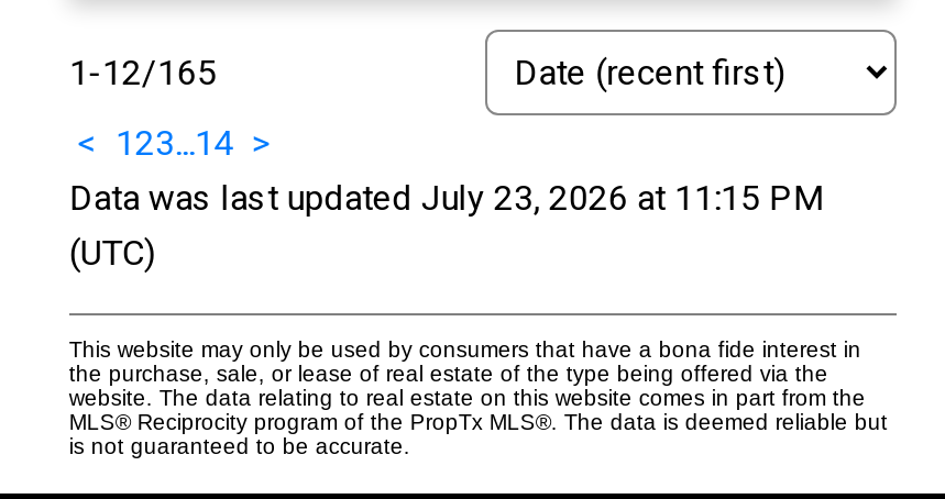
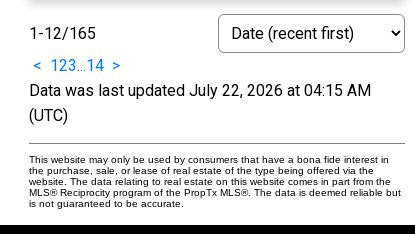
- Data was last updated July 23, 2026 at 11:15 PM
+ Data was last updated July 22, 2026 at 04:15 AM
